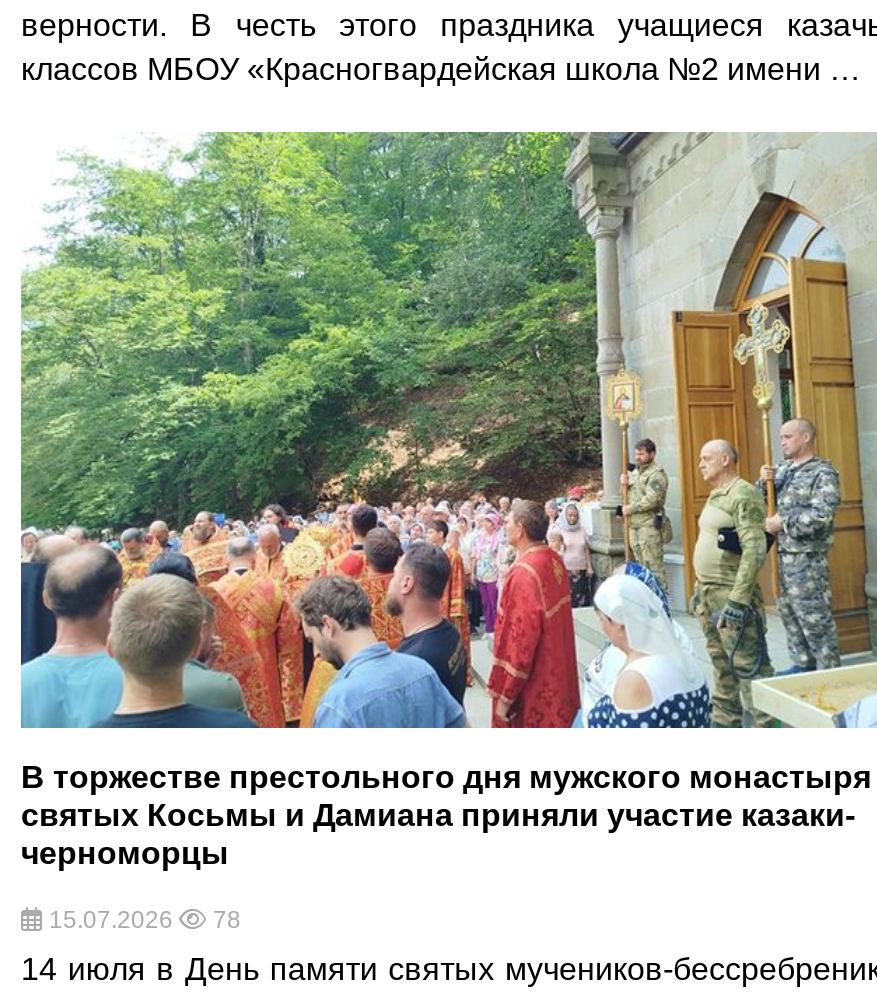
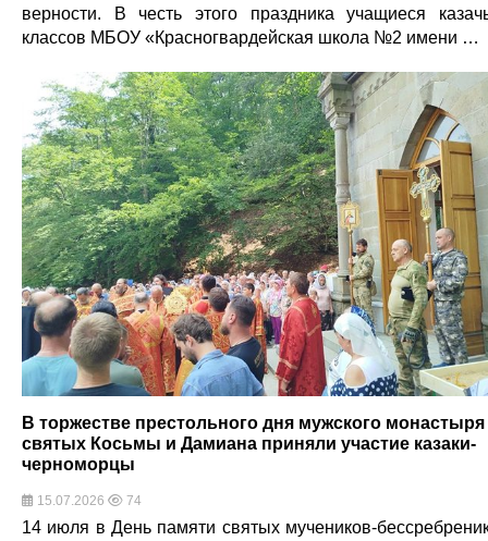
- 15.07.2026 78
+ 15.07.2026 74
